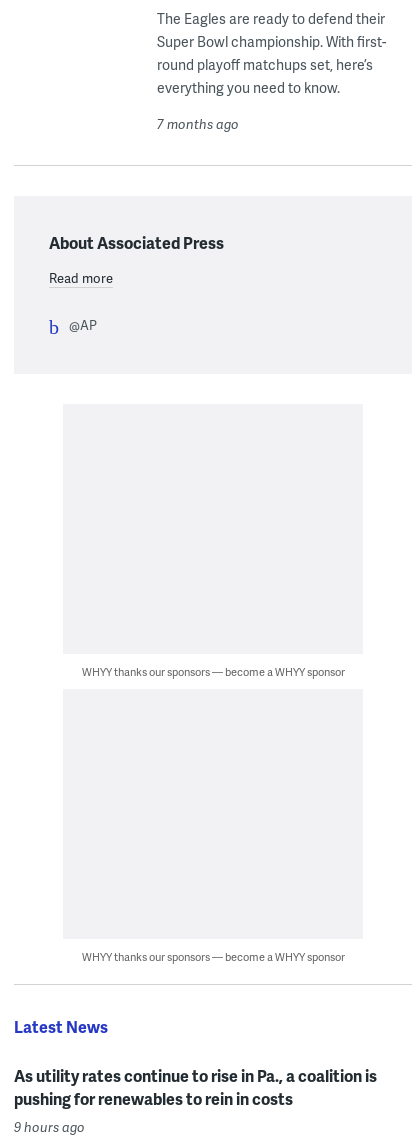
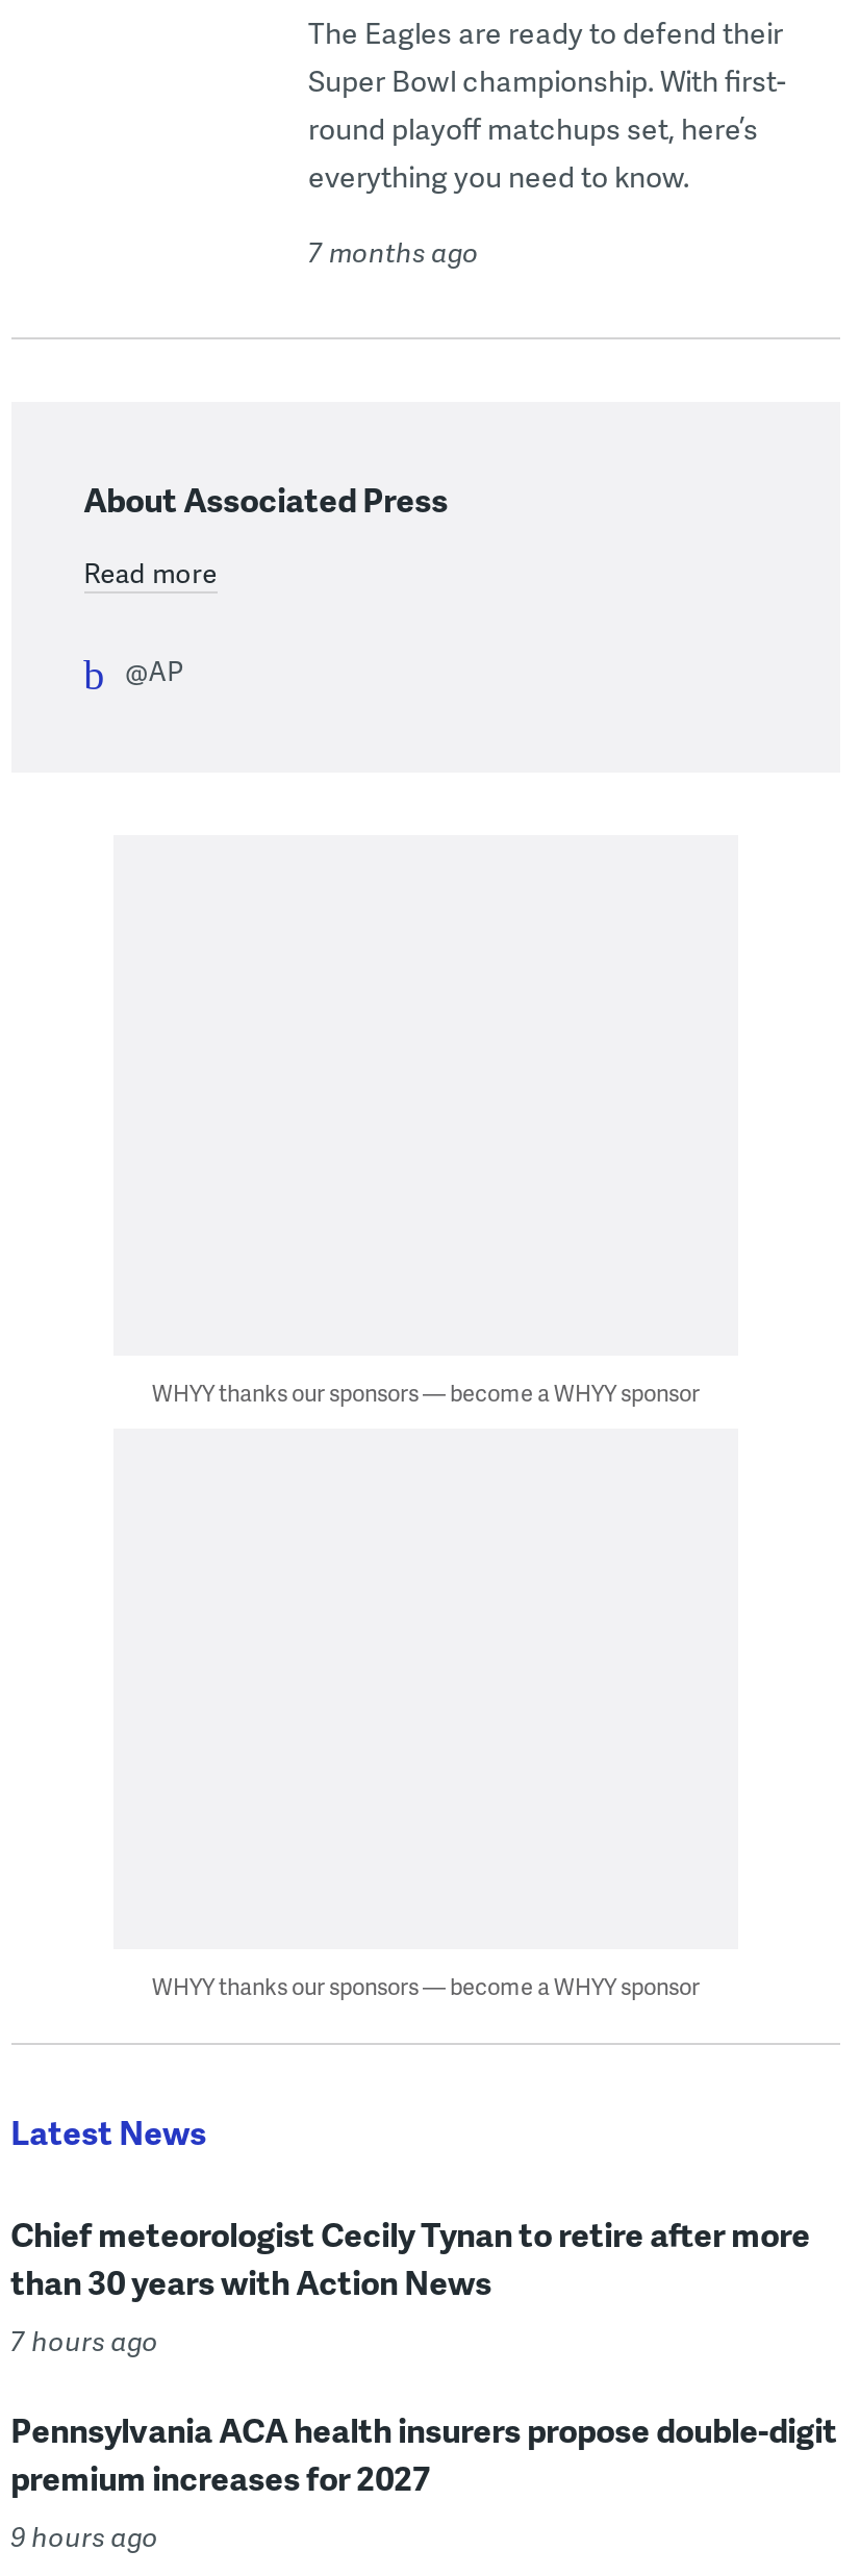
- As utility rates continue to rise in Pa., a coalition is
- pushing for renewables to rein in costs
+ Chief meteorologist Cecily Tynan to retire after more
+ than 30 years with Action News
+ 7 hours ago
+ Pennsylvania ACA health insurers propose double-digit
+ premium increases for 2027
